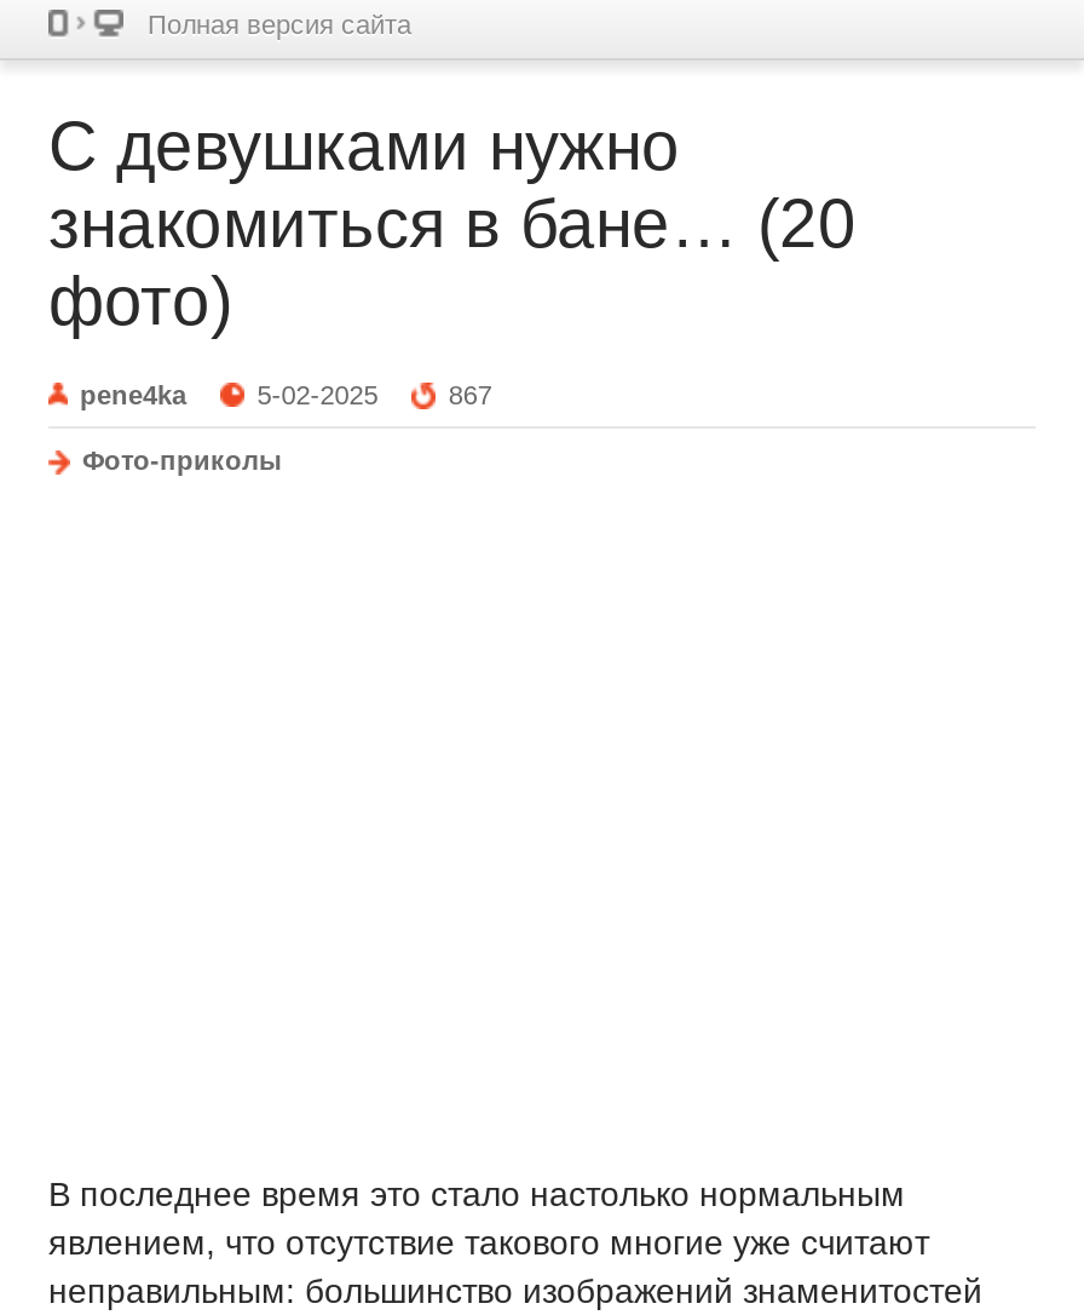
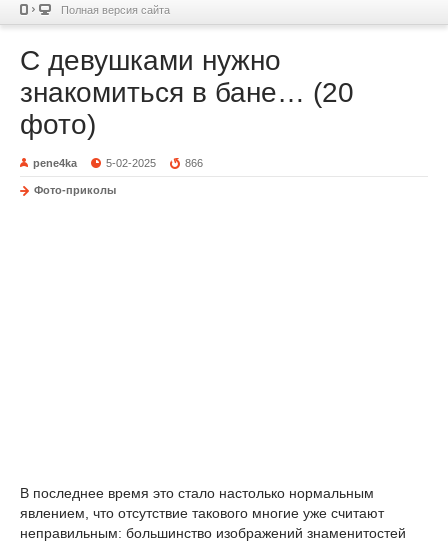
- 867
+ 866
